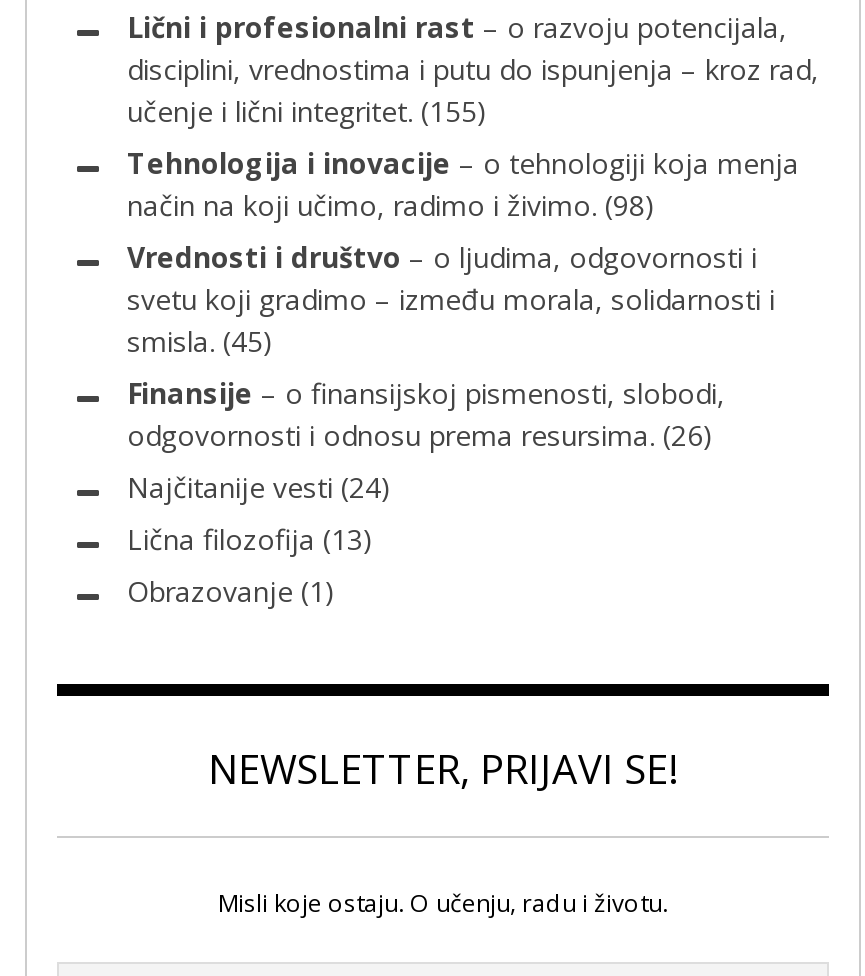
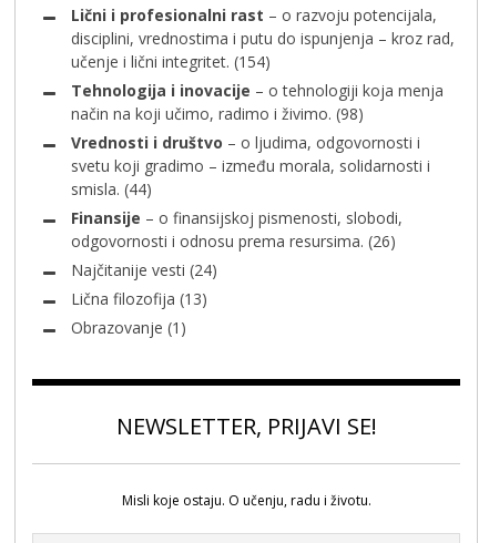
- učenje i lični integritet. (155)
+ učenje i lični integritet. (154)

- smisla. (45)
+ smisla. (44)
